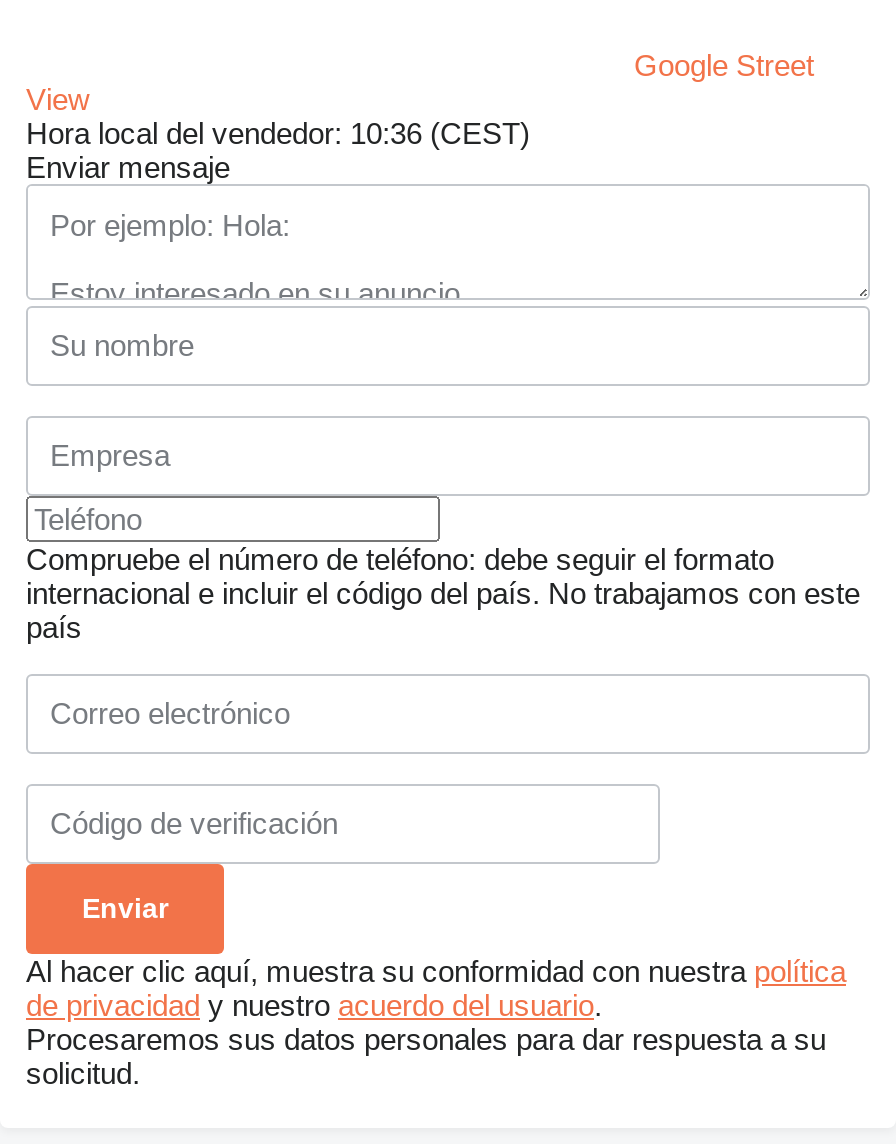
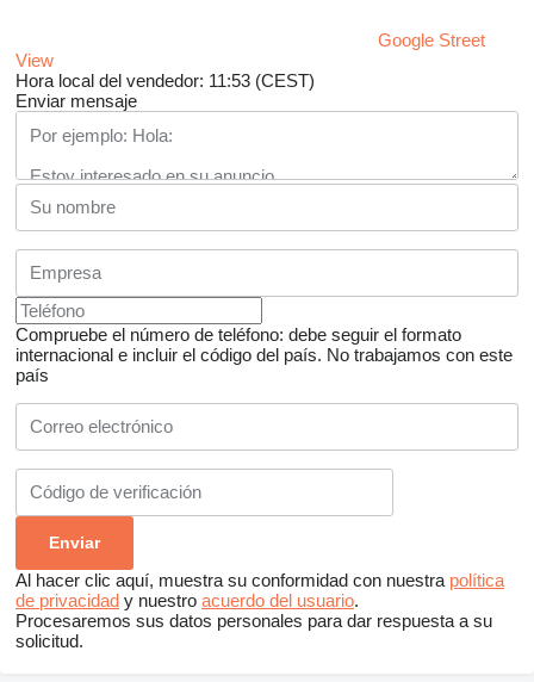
- Hora local del vendedor: 10:36 (CEST)
+ Hora local del vendedor: 11:53 (CEST)
